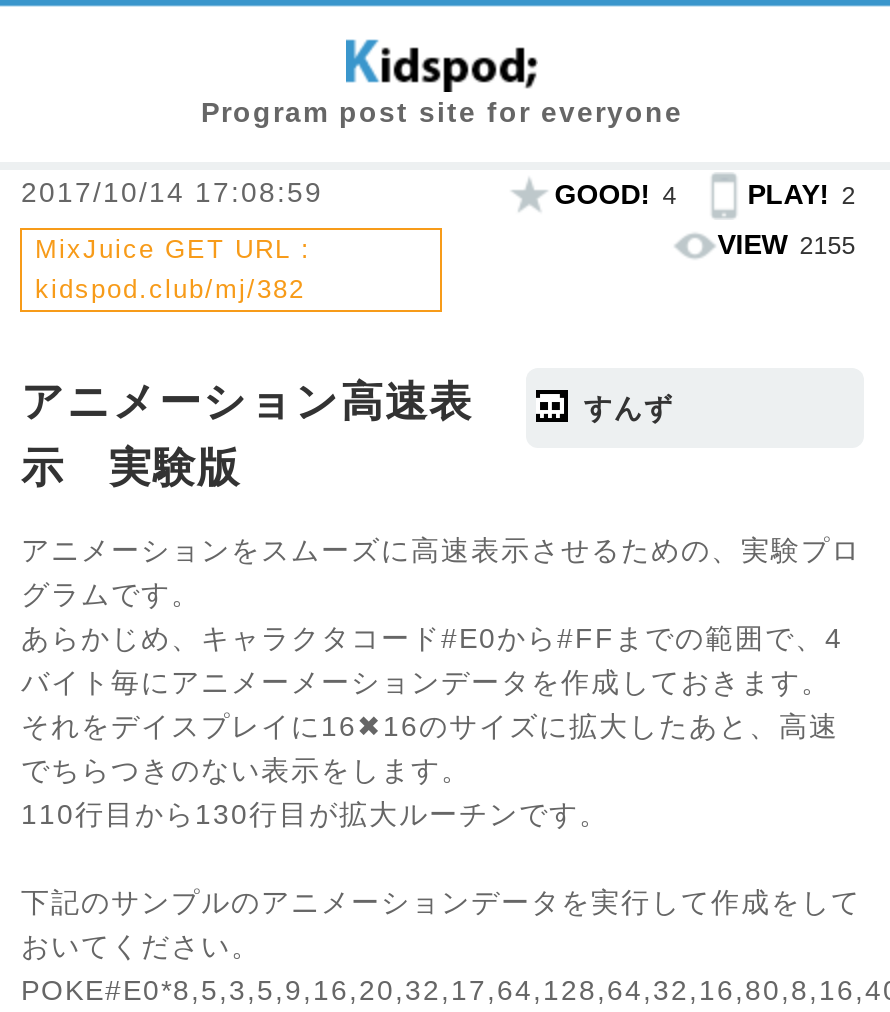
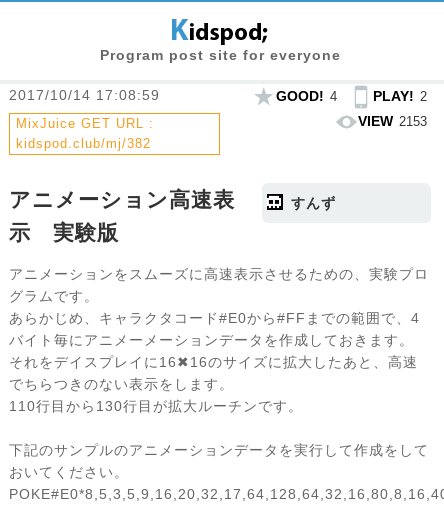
- VIEW 2155
+ VIEW 2153
